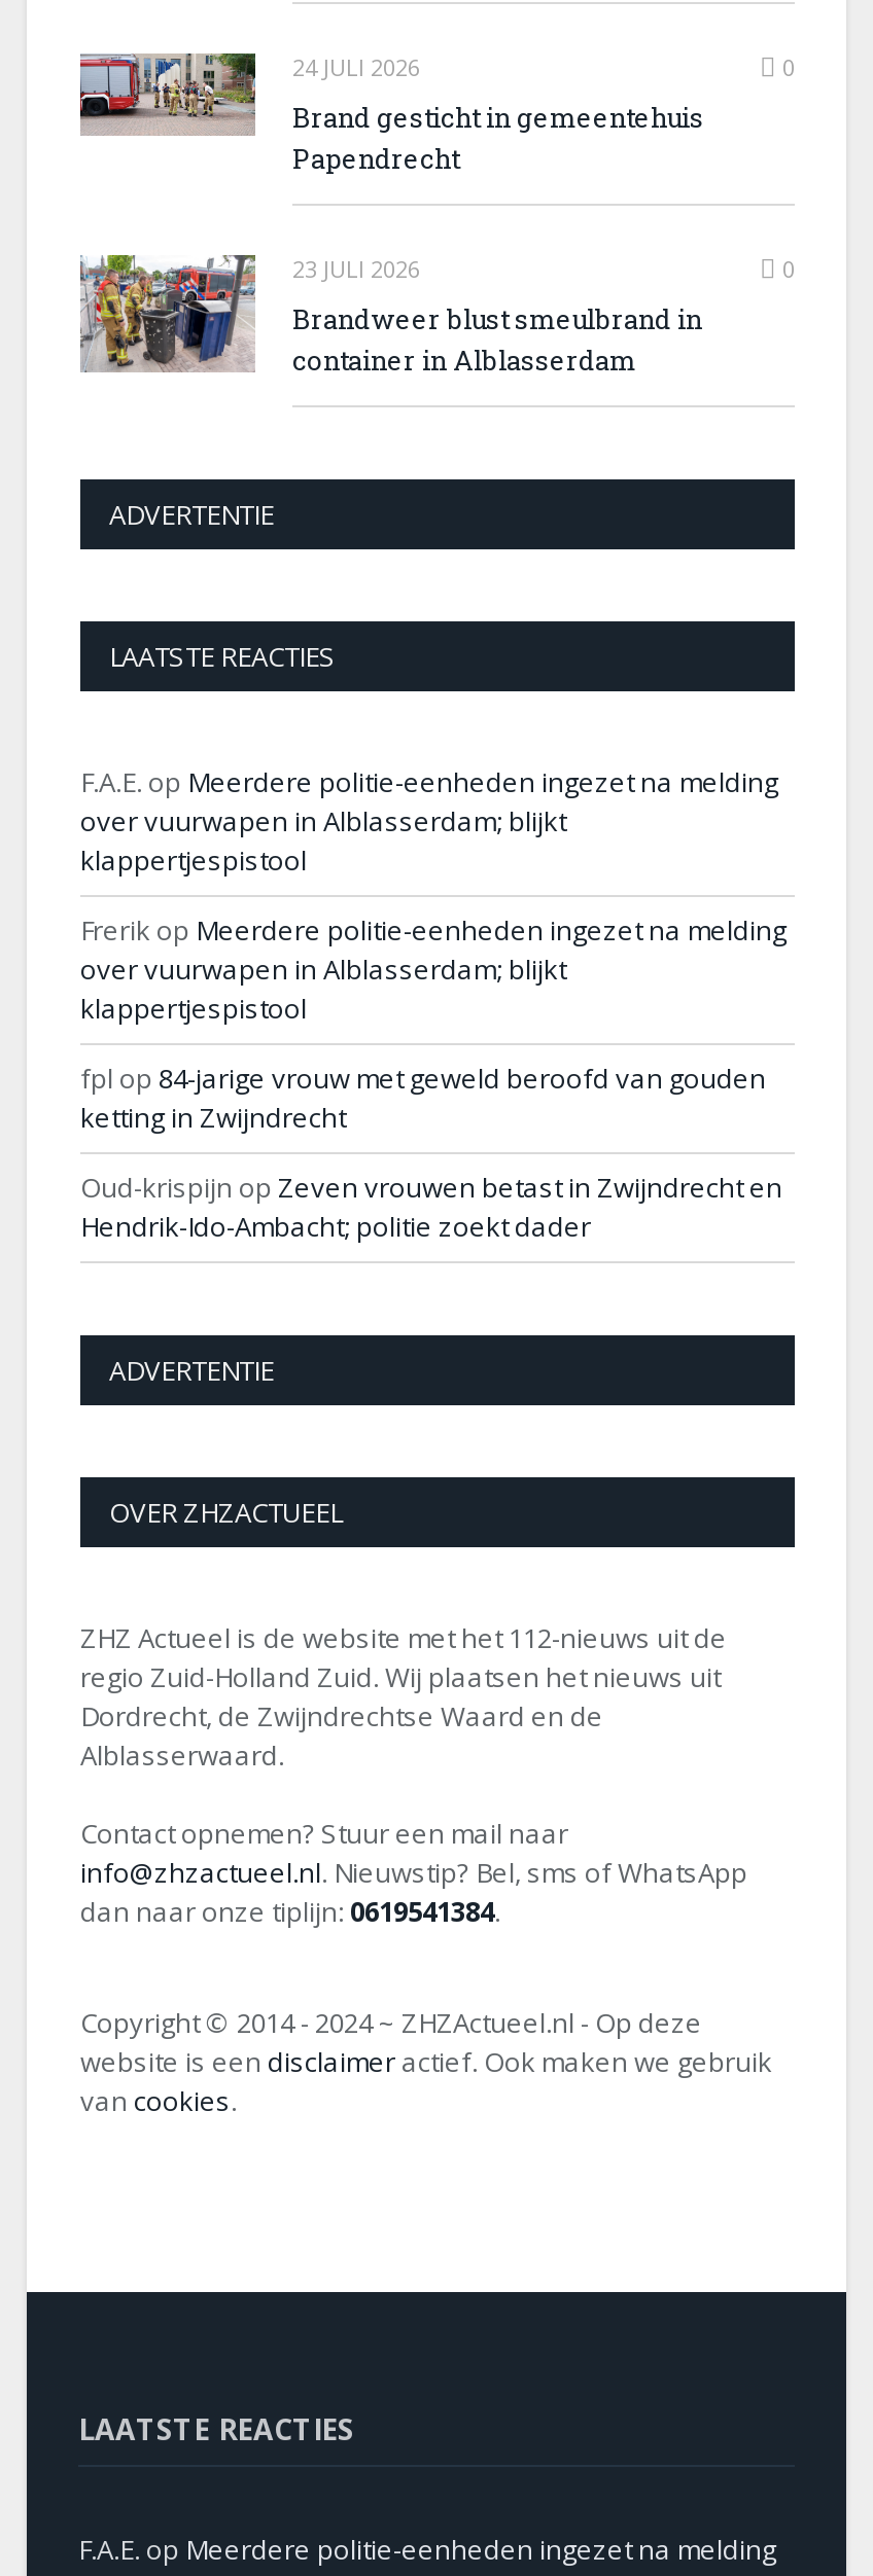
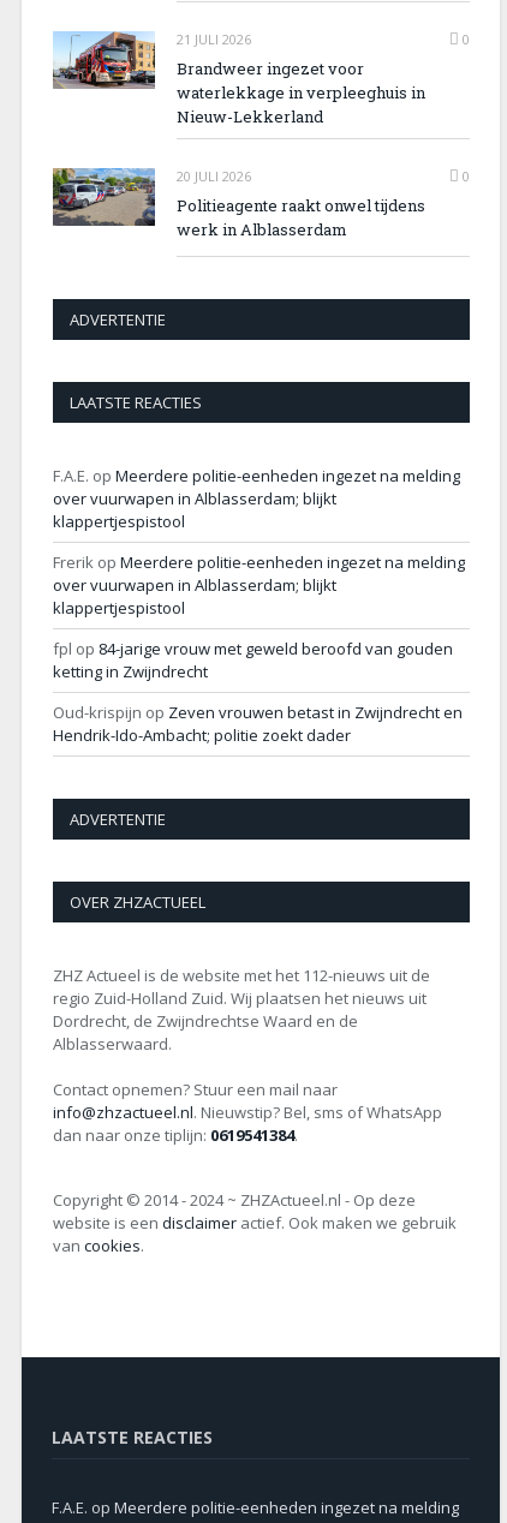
- [image]
- 24 JULI 2026
+ [image]
+ 21 JULI 2026

- Brand gesticht in gemeentehuis
- Papendrecht
+ Brandweer ingezet voor
+ waterlekkage in verpleeghuis in
+ Nieuw-Lekkerland

- [image]
- 23 JULI 2026
+ [image]
+ 20 JULI 2026

- Brandweer blust smeulbrand in
- container in Alblasserdam
+ Politieagente raakt onwel tijdens
+ werk in Alblasserdam
